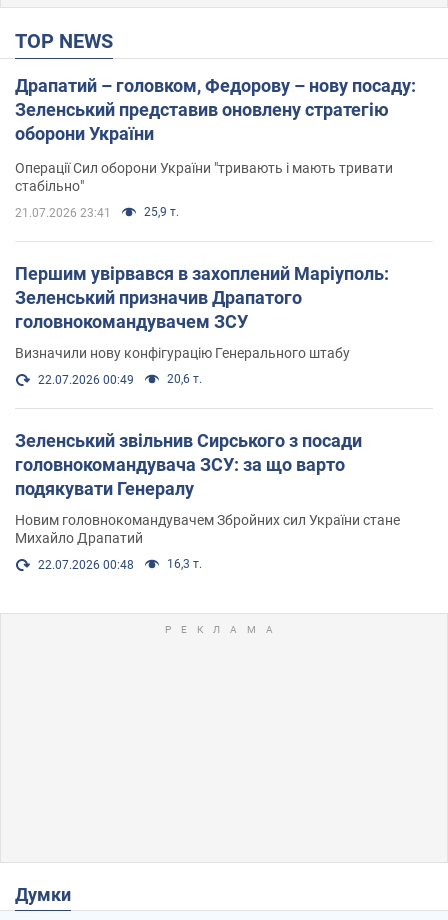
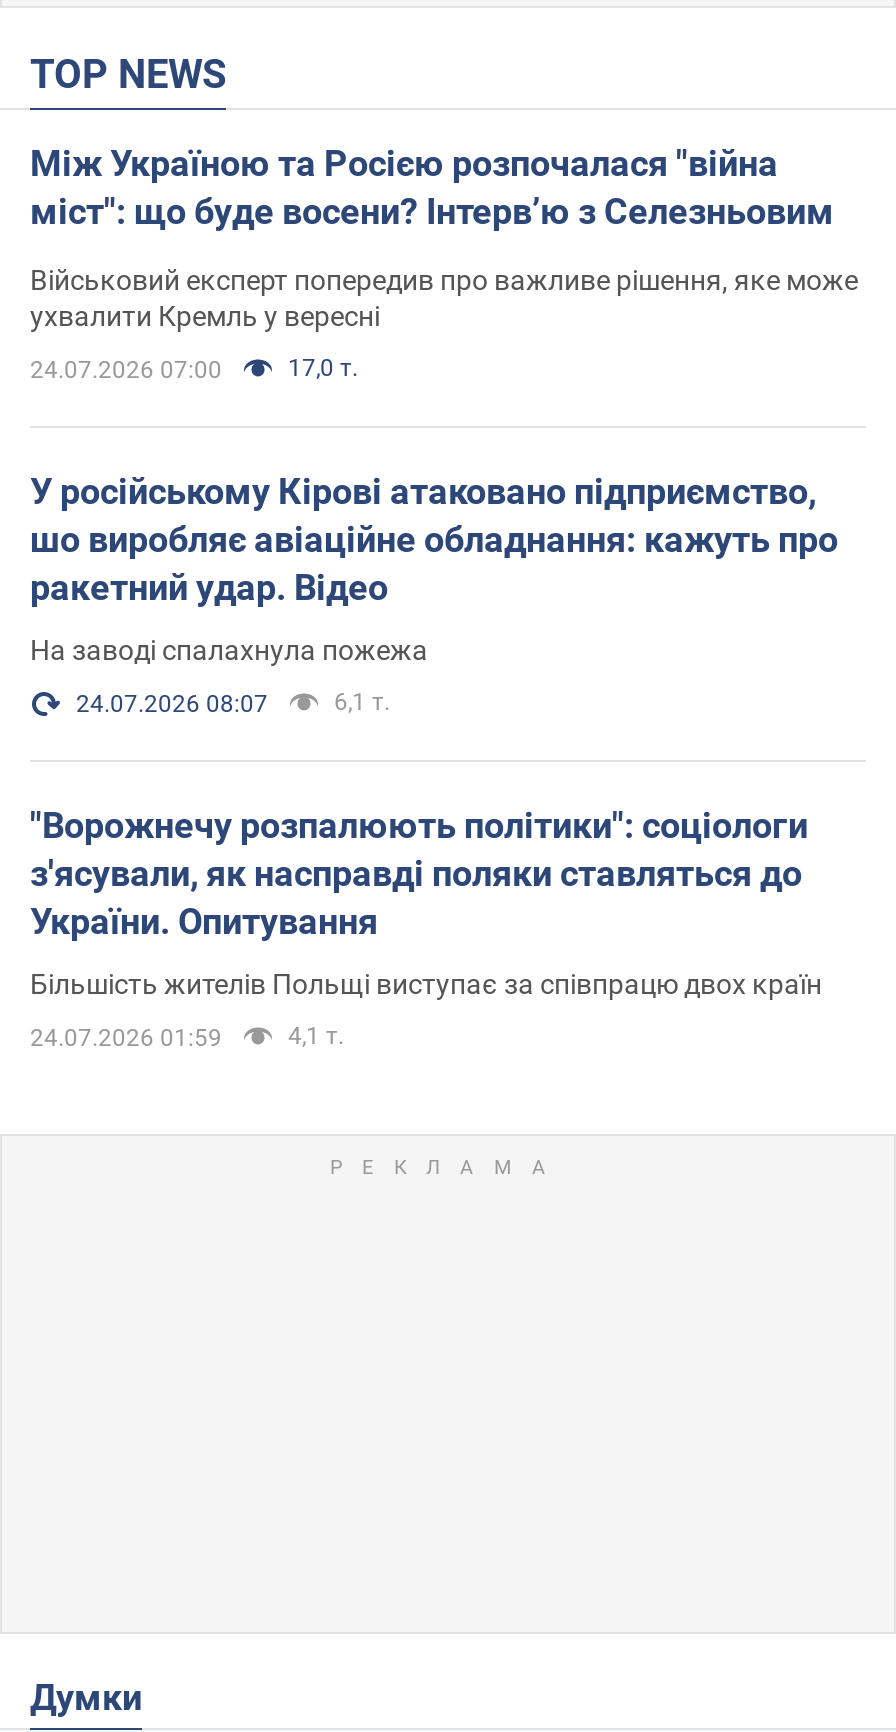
- Драпатий – головком, Федорову – нову посаду:
- Зеленський представив оновлену стратегію
- оборони України
+ Між Україною та Росією розпочалася "війна
+ міст": що буде восени? Інтерв’ю з Селезньовим

- Операції Сил оборони України "тривають і мають тривати
- стабільно"
+ Військовий експерт попередив про важливе рішення, яке може
+ ухвалити Кремль у вересні

- 21.07.2026 23:41
- 25,9 т.
+ 24.07.2026 07:00
+ 17,0 т.

- Першим увірвався в захоплений Маріуполь:
- Зеленський призначив Драпатого
- головнокомандувачем ЗСУ
+ У російському Кірові атаковано підприємство,
+ шо виробляє авіаційне обладнання: кажуть про
+ ракетний удар. Відео

- Визначили нову конфігурацію Генерального штабу
+ На заводі спалахнула пожежа

- 22.07.2026 00:49
- 20,6 т.
+ 24.07.2026 08:07
+ 6,1 т.

- Зеленський звільнив Сирського з посади
- головнокомандувача ЗСУ: за що варто
- подякувати Генералу
+ "Ворожнечу розпалюють політики": соціологи
+ з'ясували, як насправді поляки ставляться до
+ України. Опитування

- Новим головнокомандувачем Збройних сил України стане
- Михайло Драпатий
+ Більшість жителів Польщі виступає за співпрацю двох країн

- 22.07.2026 00:48
- 16,3 т.
+ 24.07.2026 01:59
+ 4,1 т.
